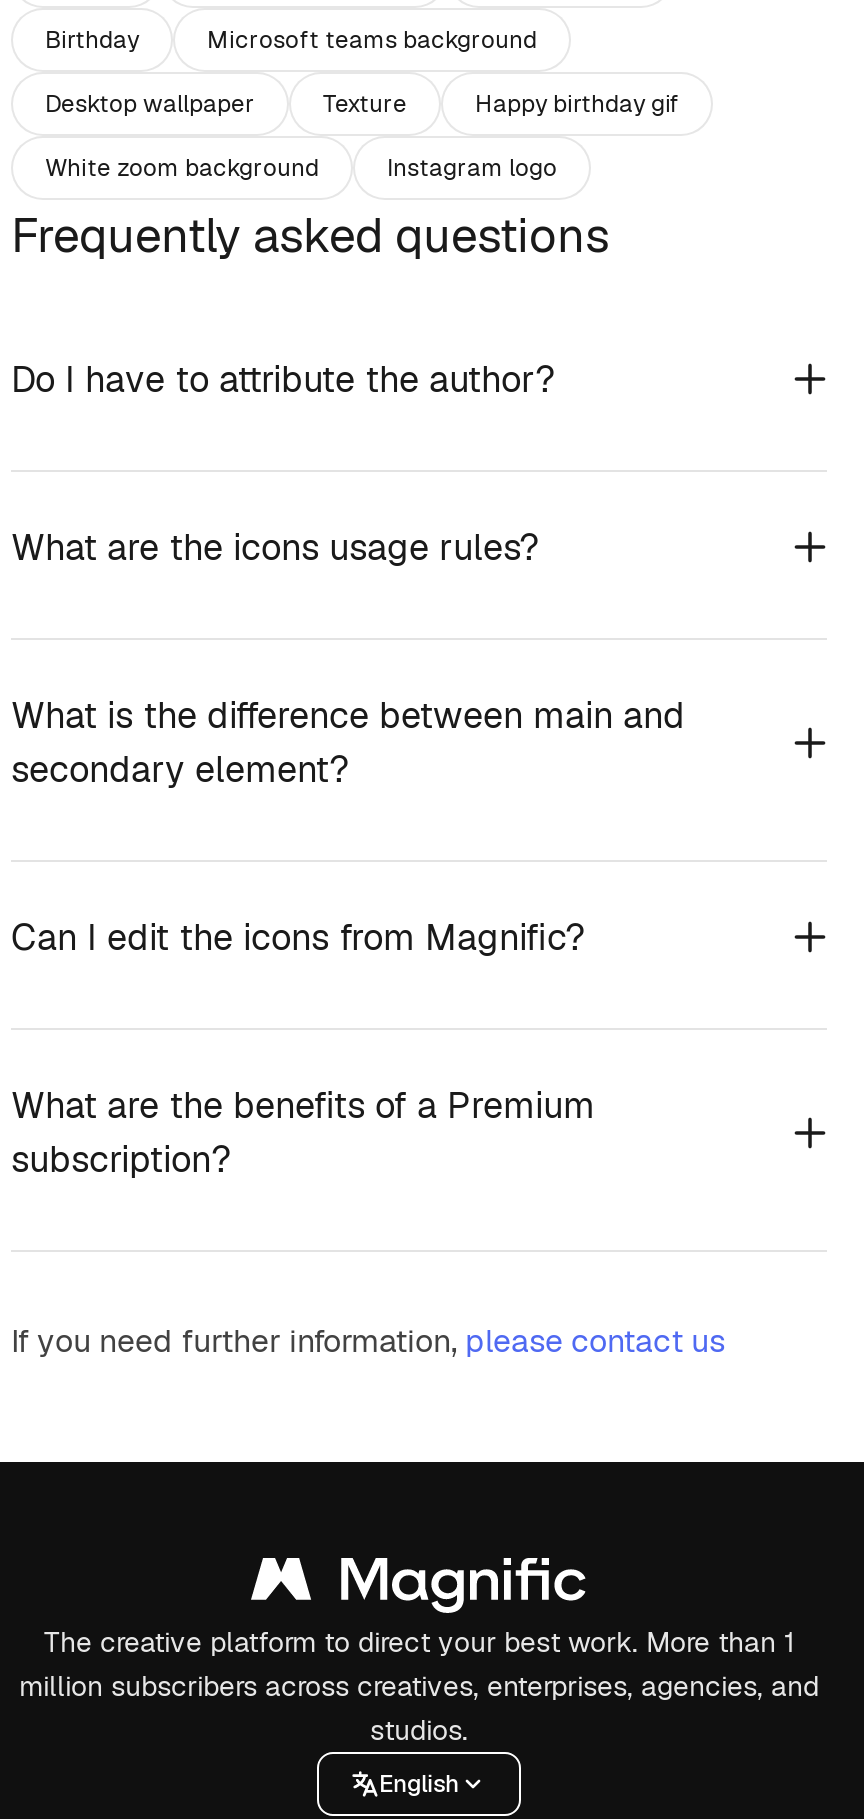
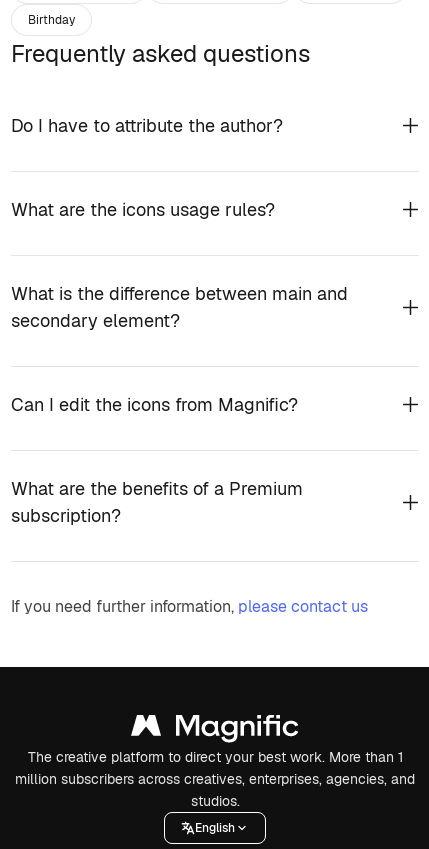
- Microsoft teams background
- Desktop wallpaper
- Texture
- Happy birthday gif
- White zoom background
- Instagram logo
